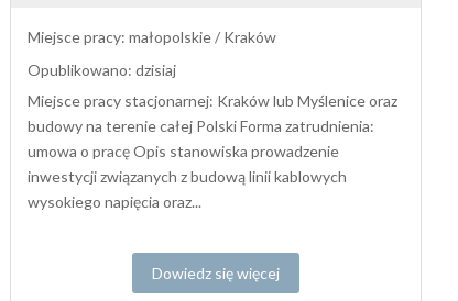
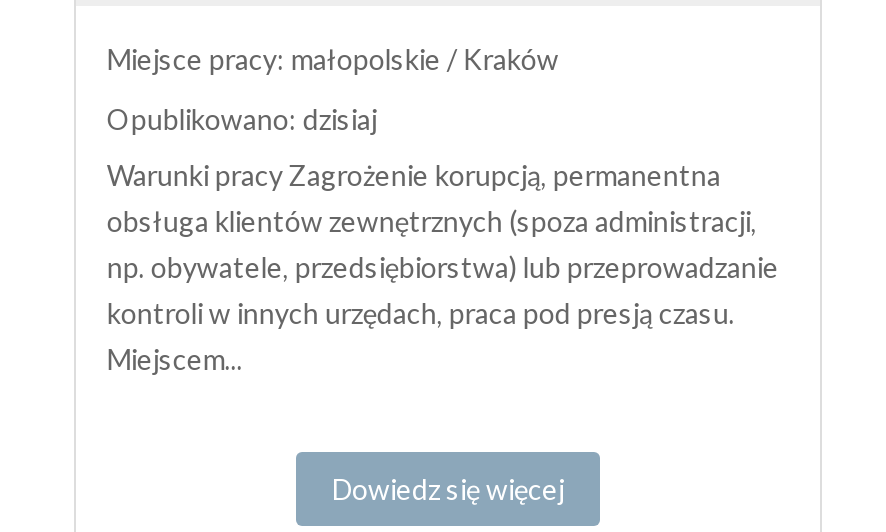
- Miejsce pracy stacjonarnej: Kraków lub Myślenice oraz
- budowy na terenie całej Polski Forma zatrudnienia:
- umowa o pracę Opis stanowiska prowadzenie
- inwestycji związanych z budową linii kablowych
- wysokiego napięcia oraz...
+ Warunki pracy Zagrożenie korupcją, permanentna
+ obsługa klientów zewnętrznych (spoza administracji,
+ np. obywatele, przedsiębiorstwa) lub przeprowadzanie
+ kontroli w innych urzędach, praca pod presją czasu.
+ Miejscem...
